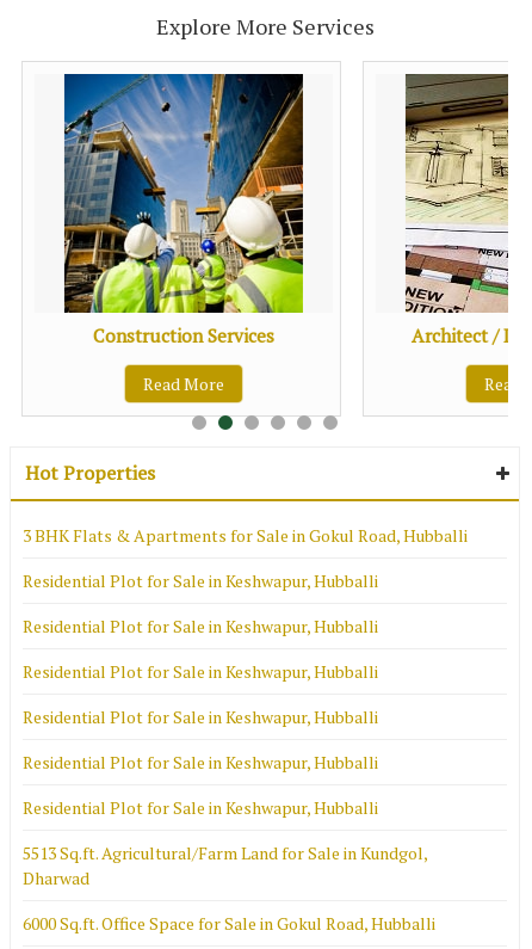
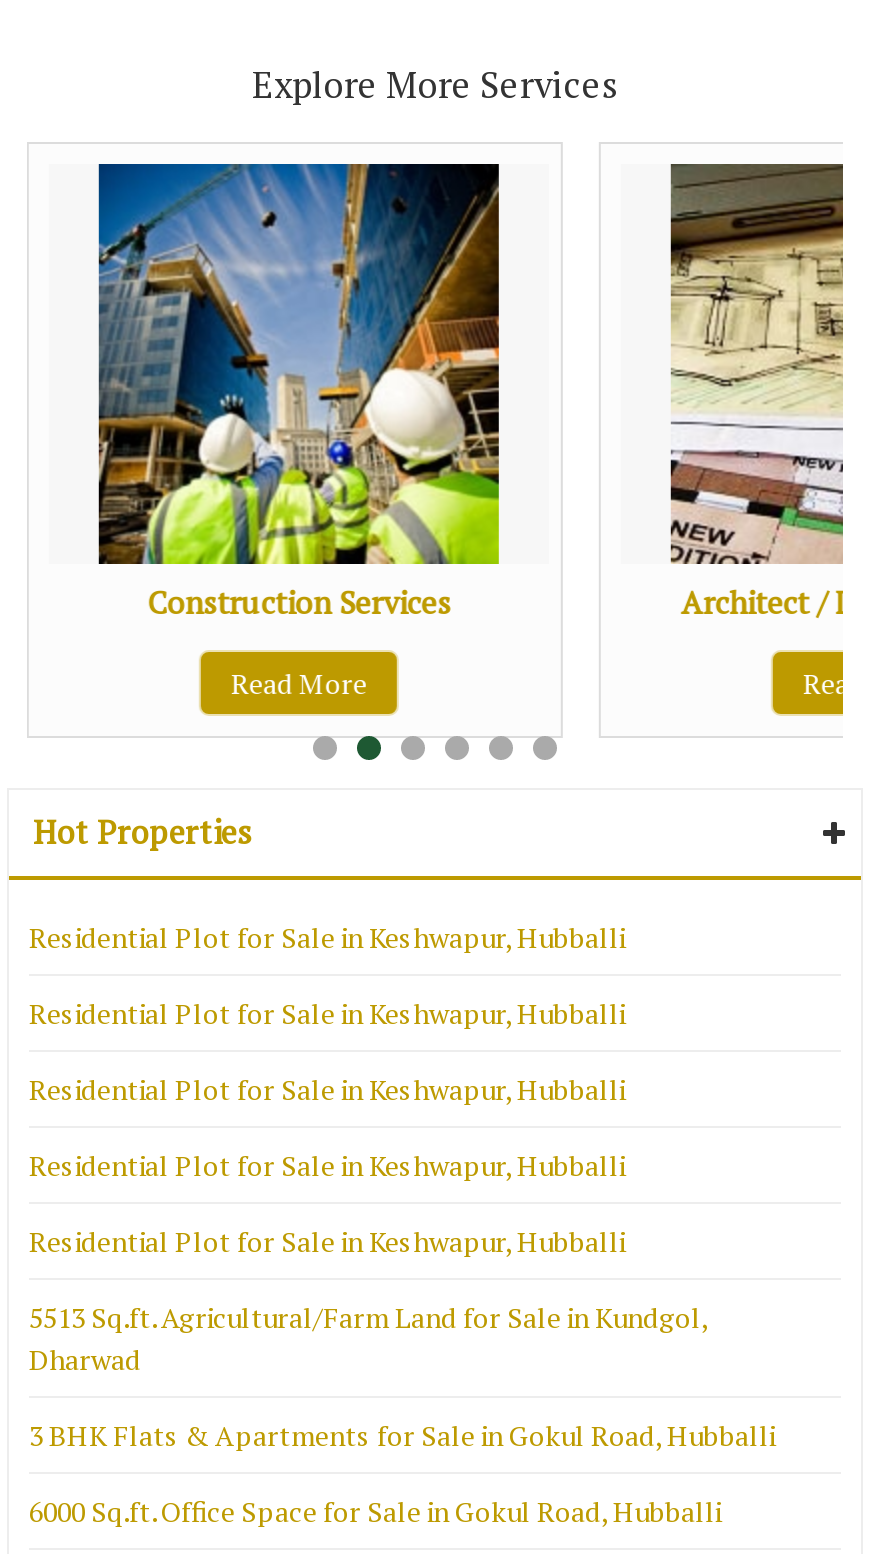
moved down: 3 BHK Flats & Apartments for Sale in Gokul Road, Hubballi

- Residential Plot for Sale in Keshwapur, Hubballi

moved up: Residential Plot for Sale in Keshwapur, Hubballi | Residential Plot for Sale in Keshwapur, Hubballi | Residential Plot for Sale in Keshwapur, Hubballi | Residential Plot for Sale in Keshwapur, Hubballi | Residential Plot for Sale in Keshwapur, Hubballi | 5513 Sq.ft. Agricultural/Farm Land for Sale in Kundgol, | Dharwad
